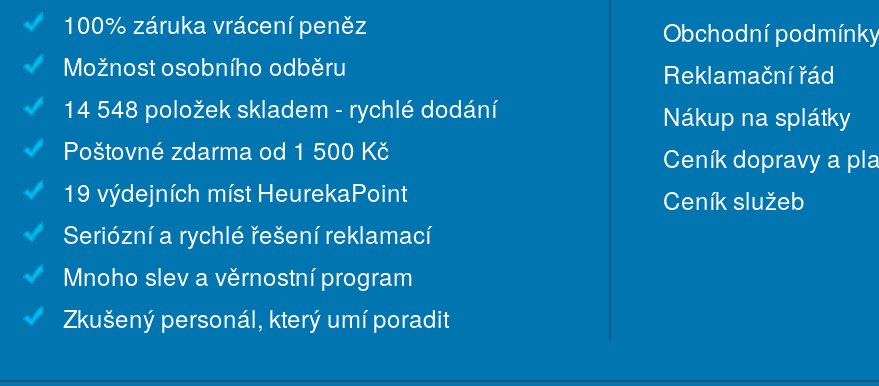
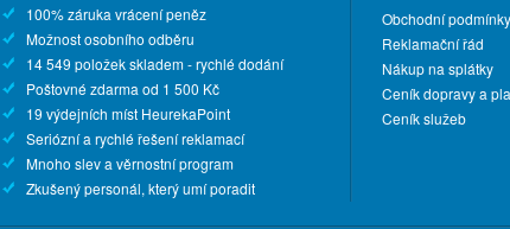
- 14 548 položek skladem - rychlé dodání
+ 14 549 položek skladem - rychlé dodání
